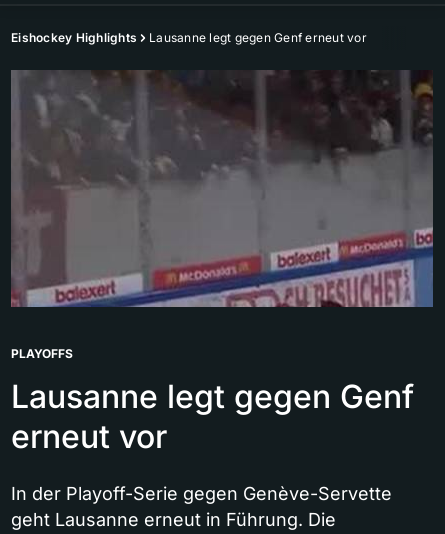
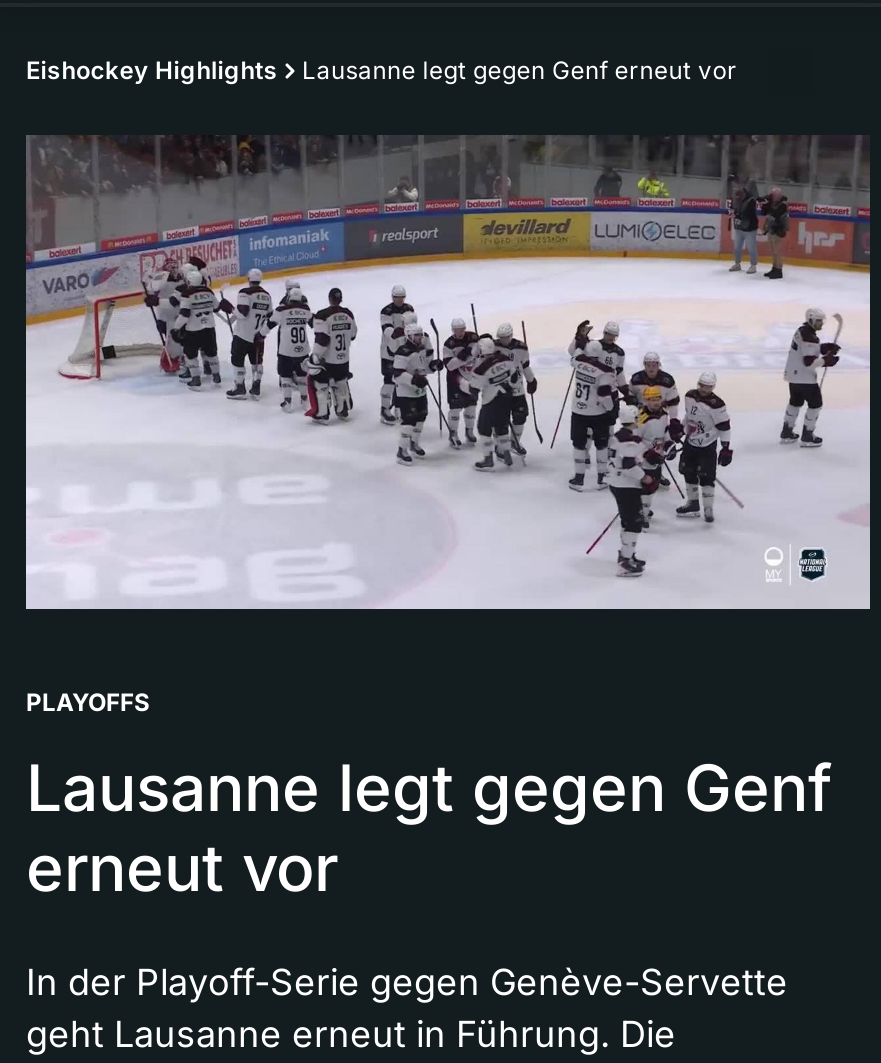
- [image]
+ [image]
